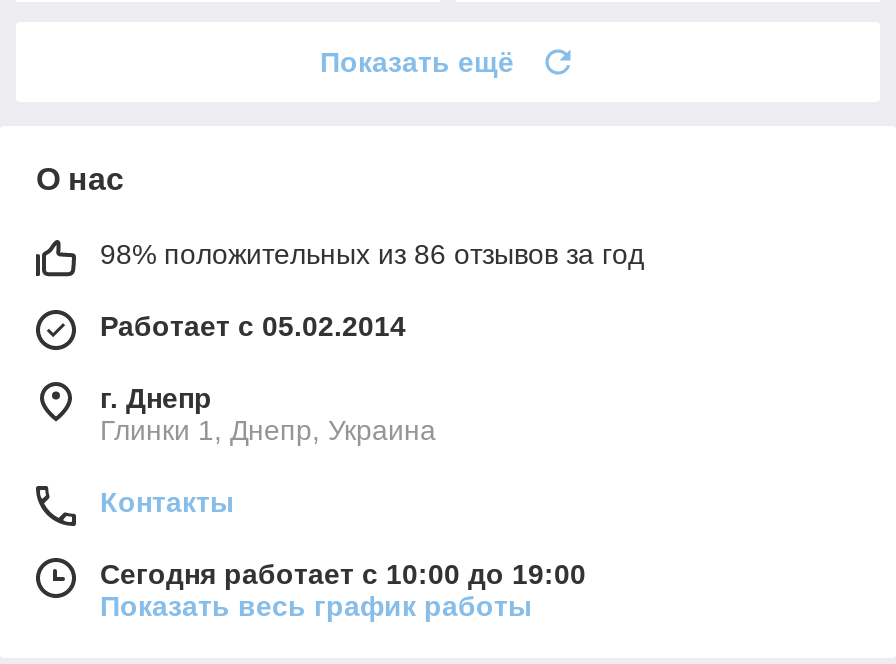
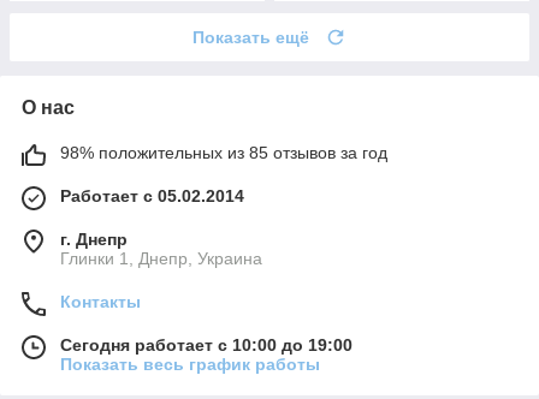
- 98% положительных из 86 отзывов за год
+ 98% положительных из 85 отзывов за год
